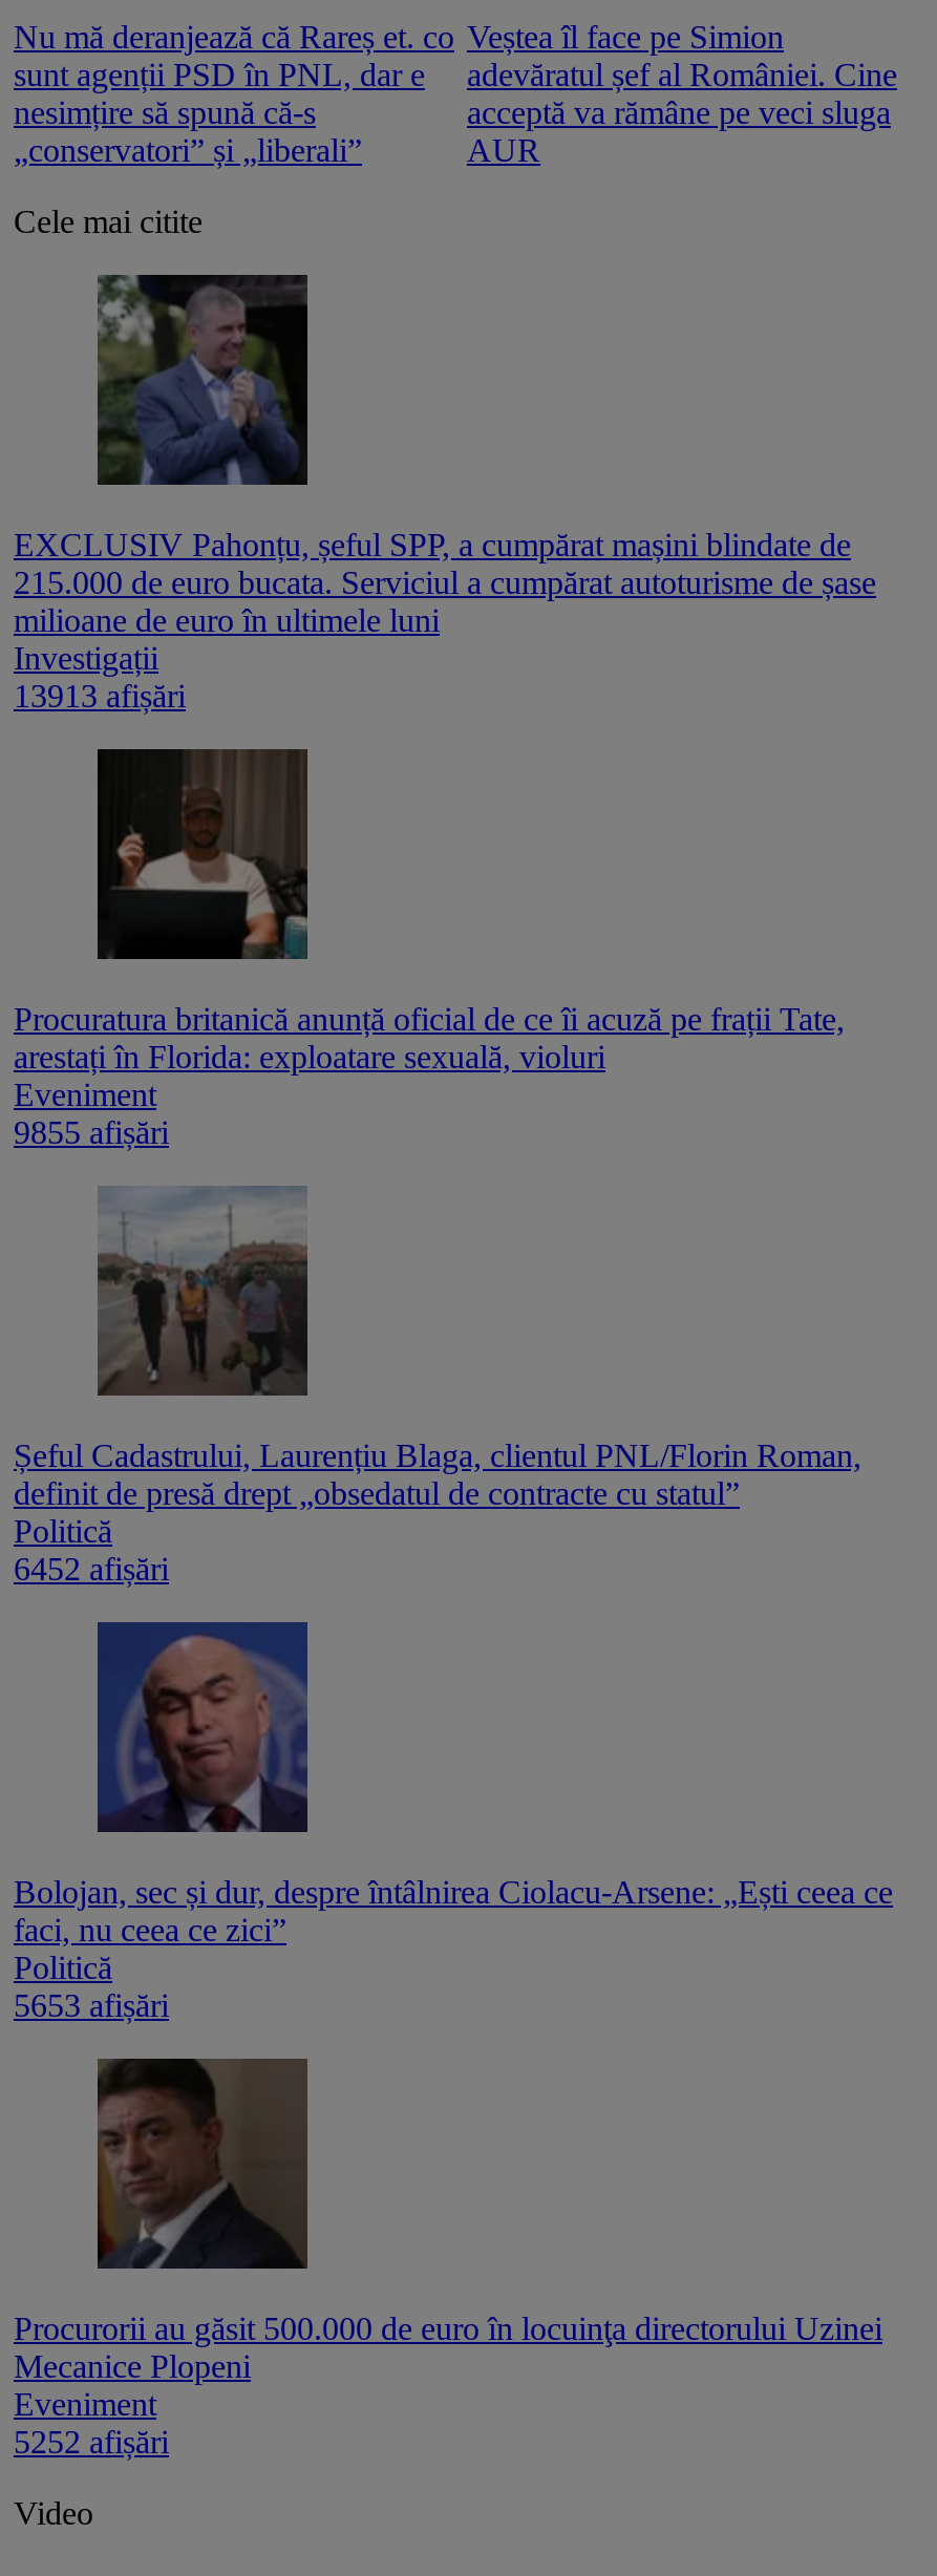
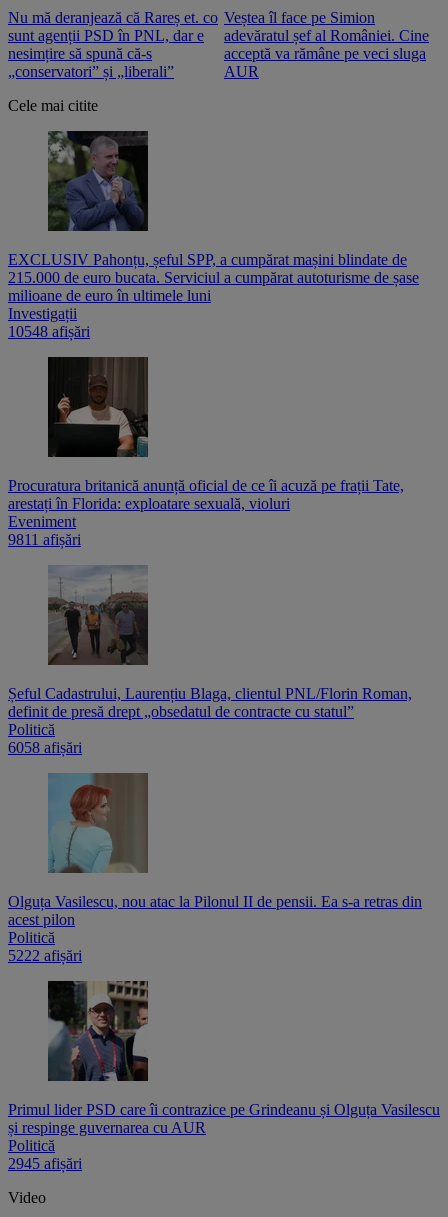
- 13913 afișări
+ 10548 afișări

- 9855 afișări
+ 9811 afișări

- 6452 afișări
+ 6058 afișări

- [image]
- Bolojan, sec și dur, despre întâlnirea Ciolacu-Arsene: „Ești ceea ce
- faci, nu ceea ce zici”
+ [image]
+ Olguța Vasilescu, nou atac la Pilonul II de pensii. Ea s-a retras din
+ acest pilon

- 5653 afișări
+ 5222 afișări

- [image]
- Procurorii au găsit 500.000 de euro în locuinţa directorului Uzinei
- Mecanice Plopeni
- Eveniment
- 5252 afișări
+ [image]
+ Primul lider PSD care îi contrazice pe Grindeanu și Olguța Vasilescu
+ și respinge guvernarea cu AUR
+ Politică
+ 2945 afișări
